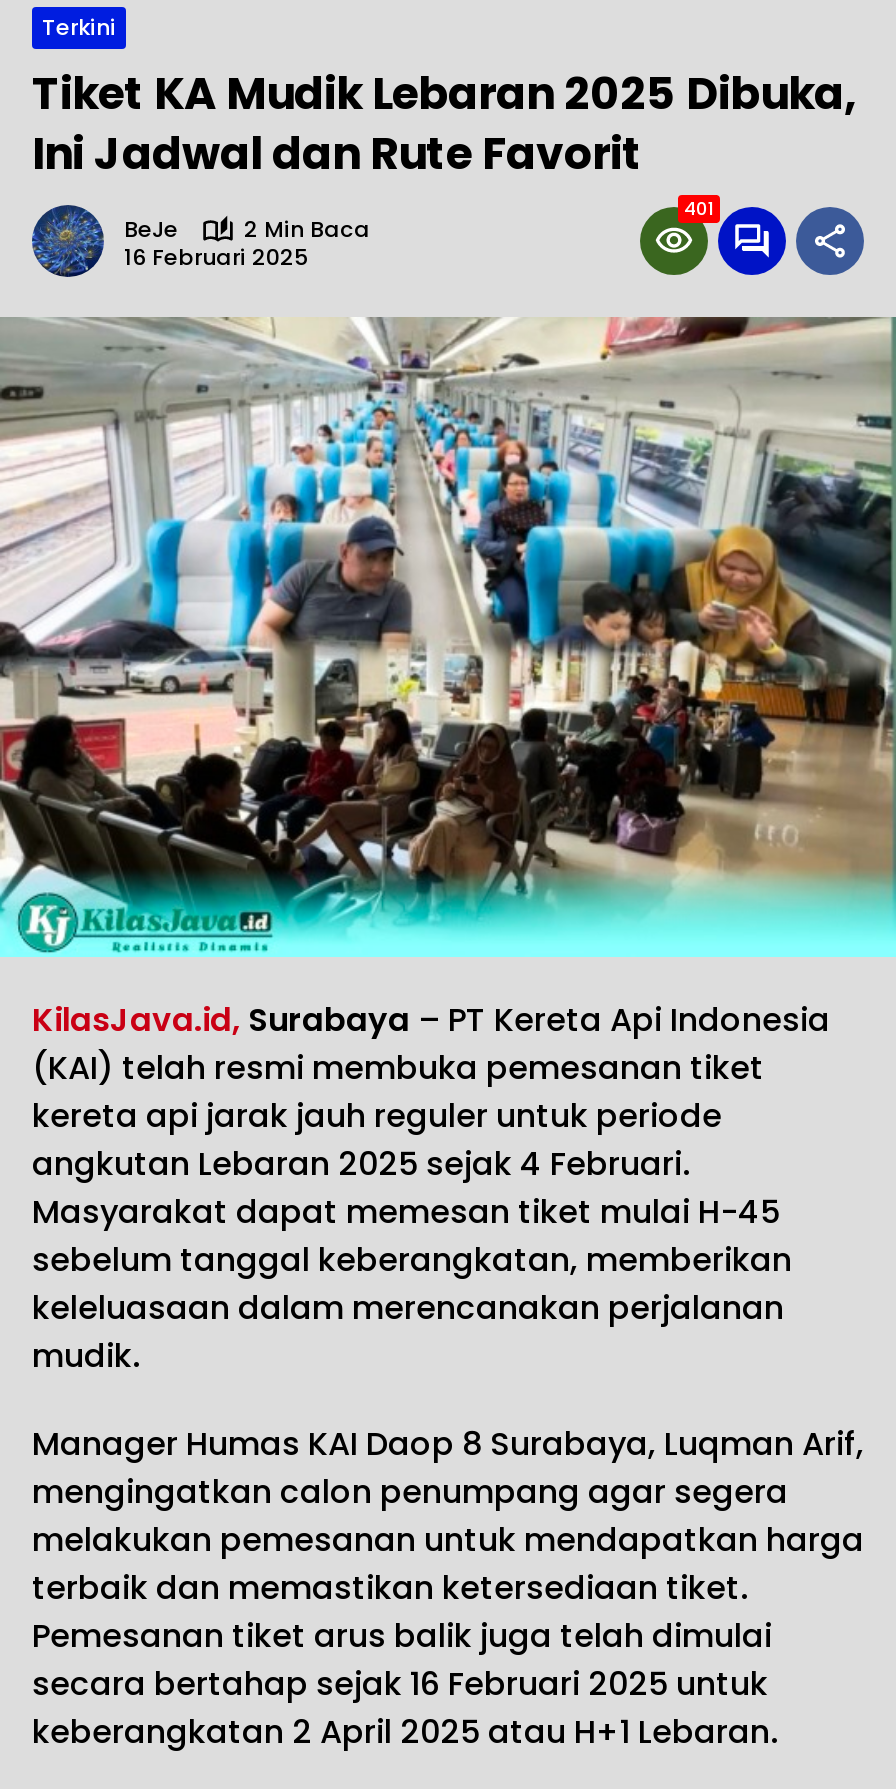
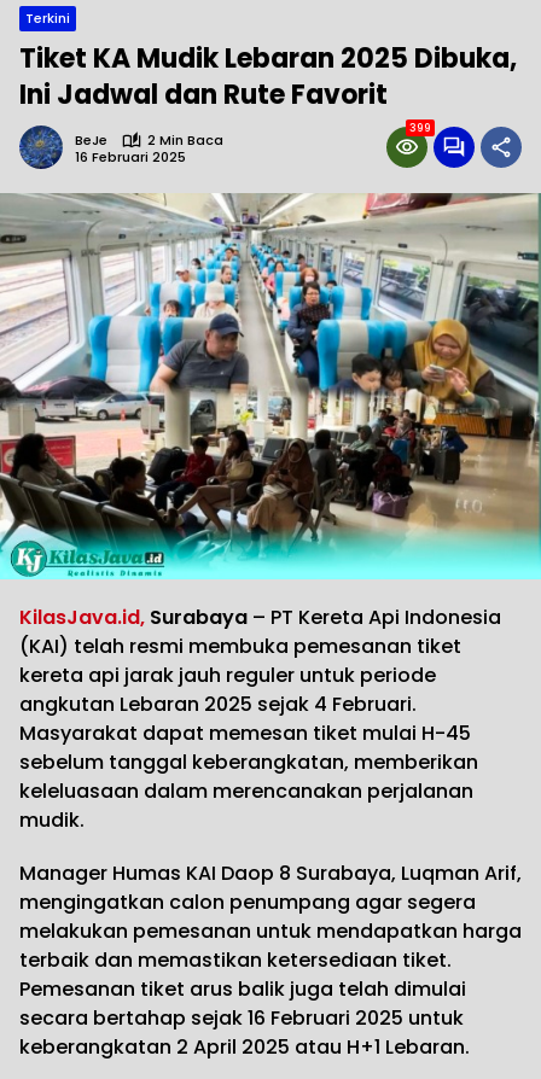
- 401
+ 399
